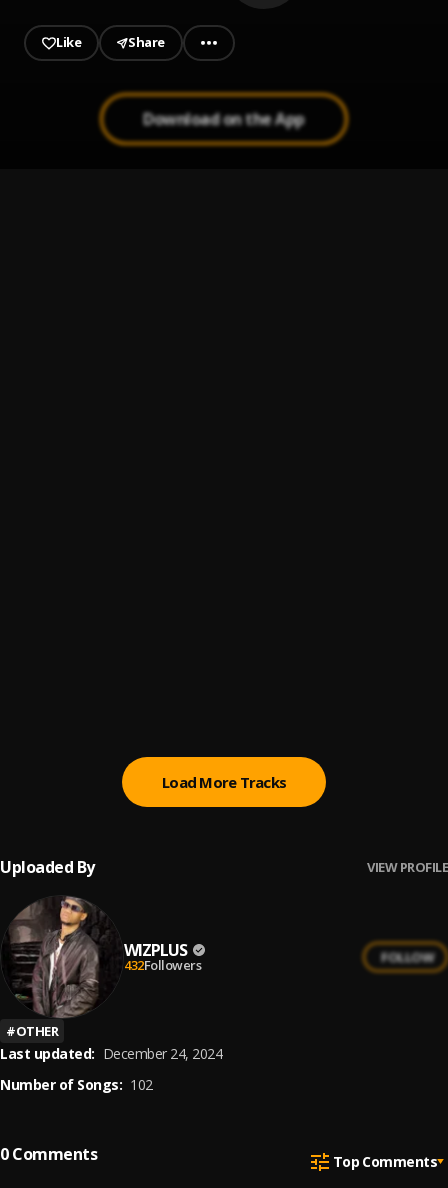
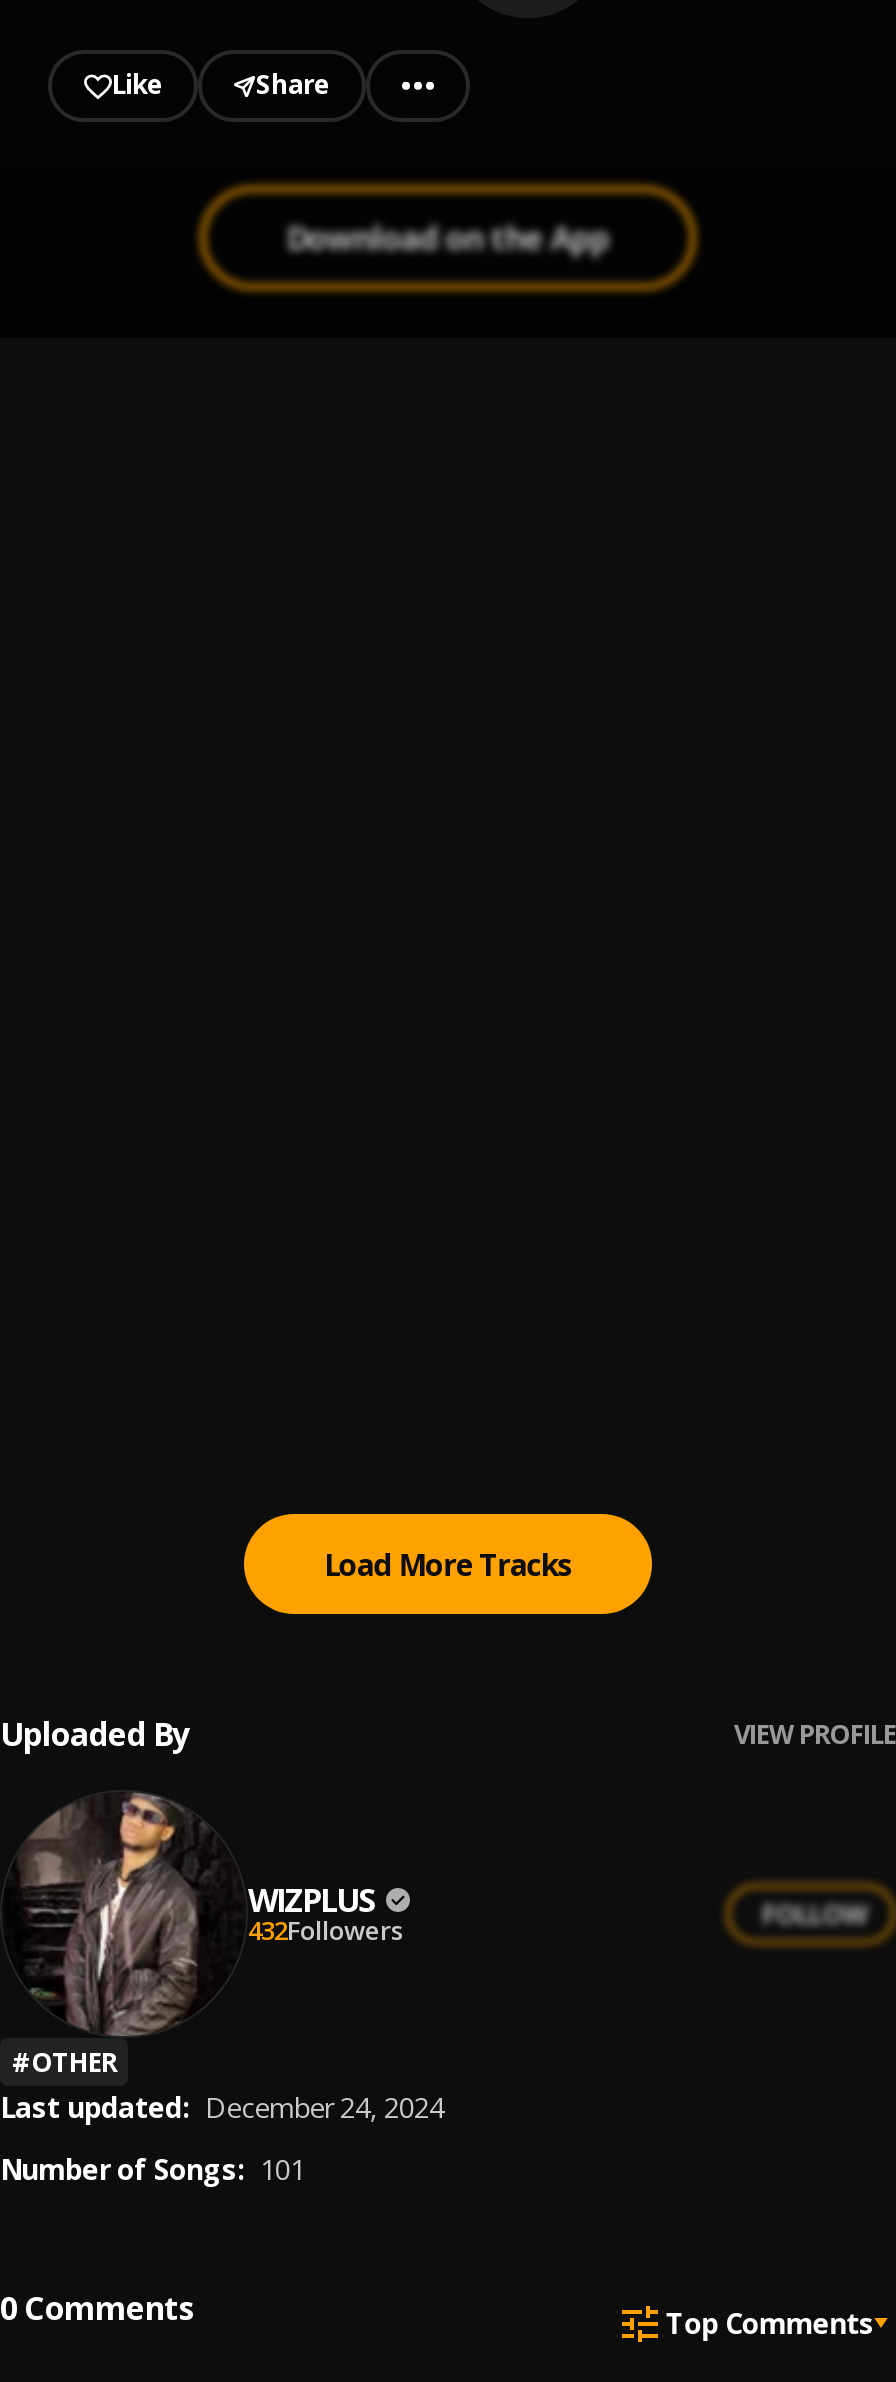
- Number of Songs: 102
+ Number of Songs: 101
